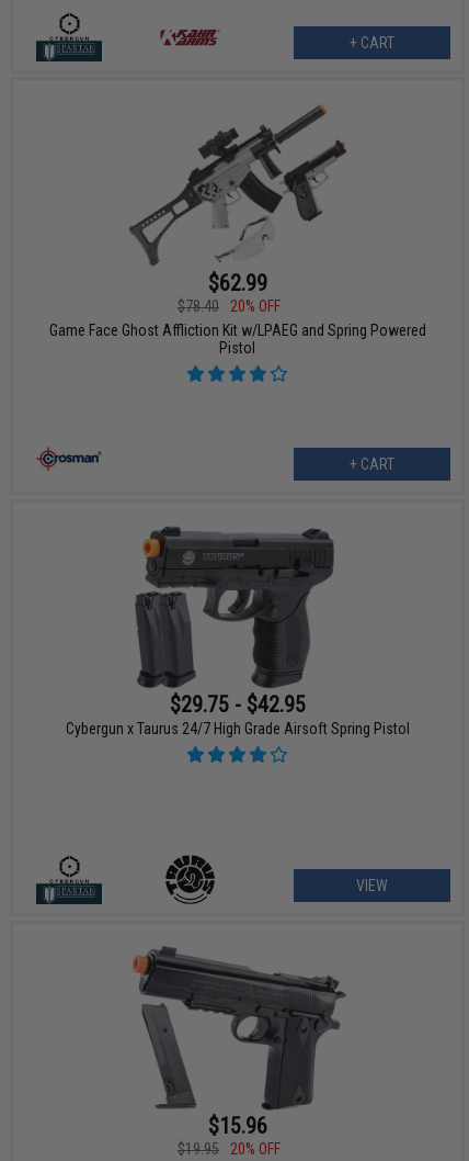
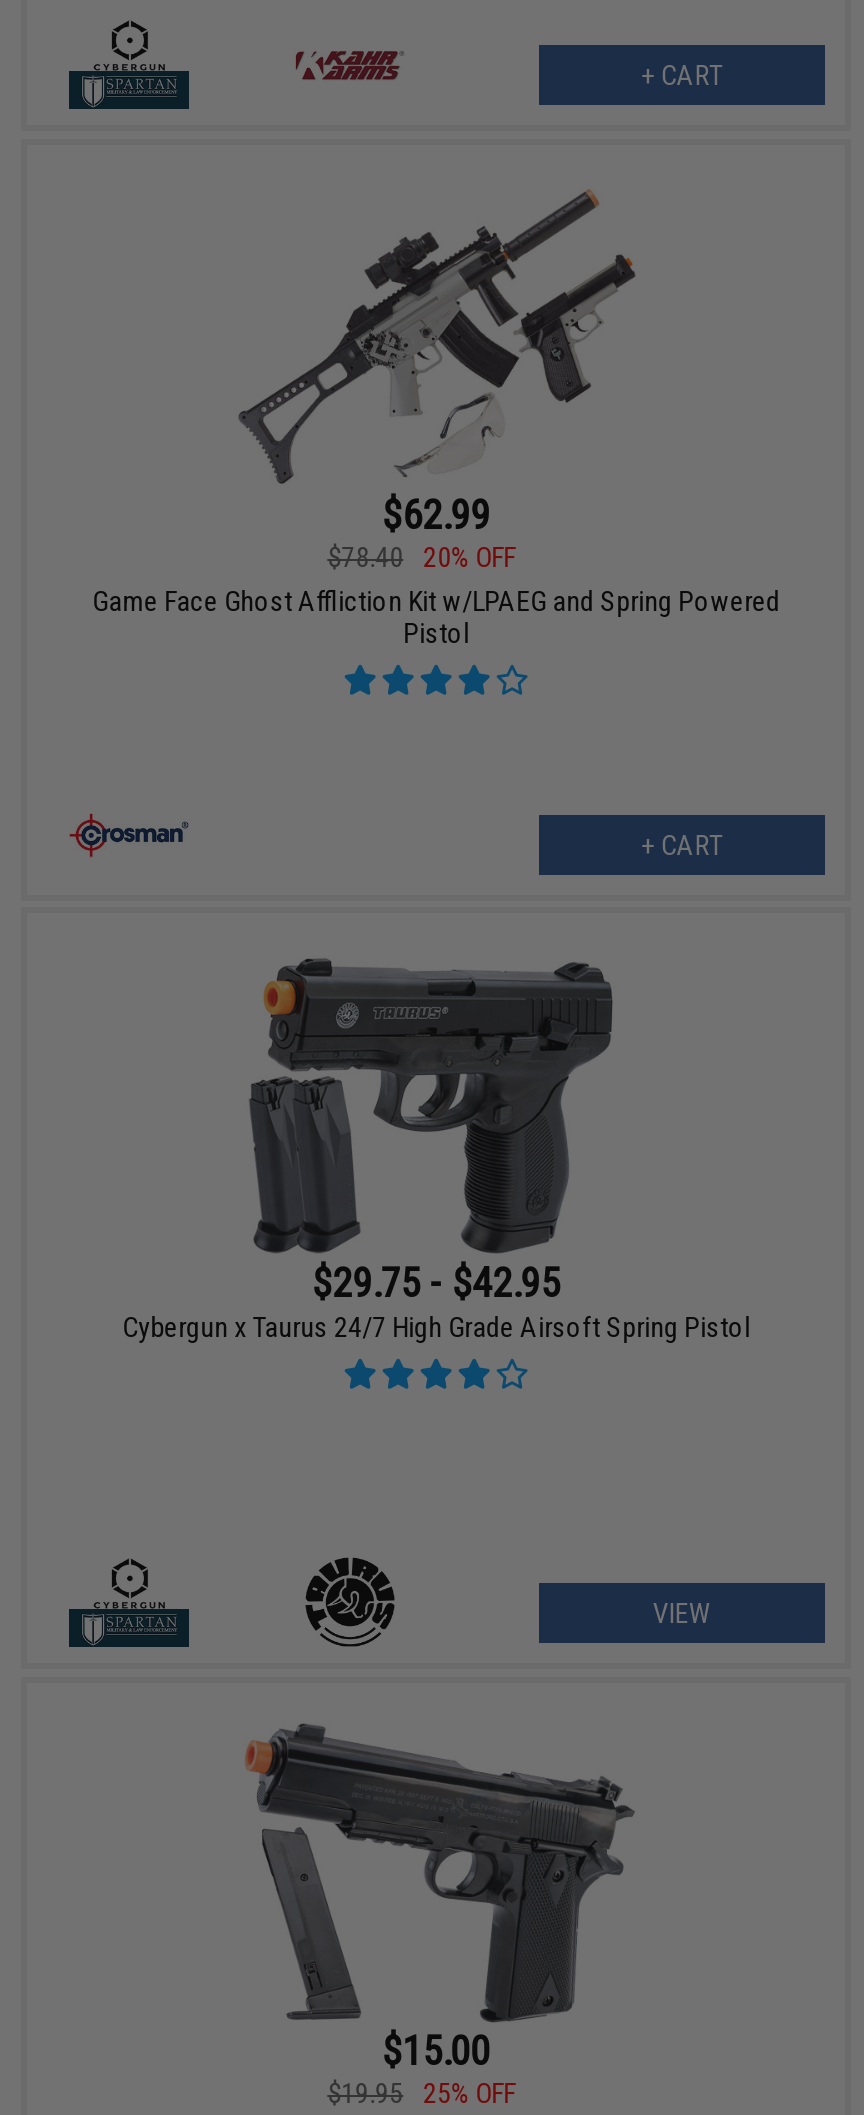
- $15.96
+ $15.00

- $19.95 20% OFF
+ $19.95 25% OFF
